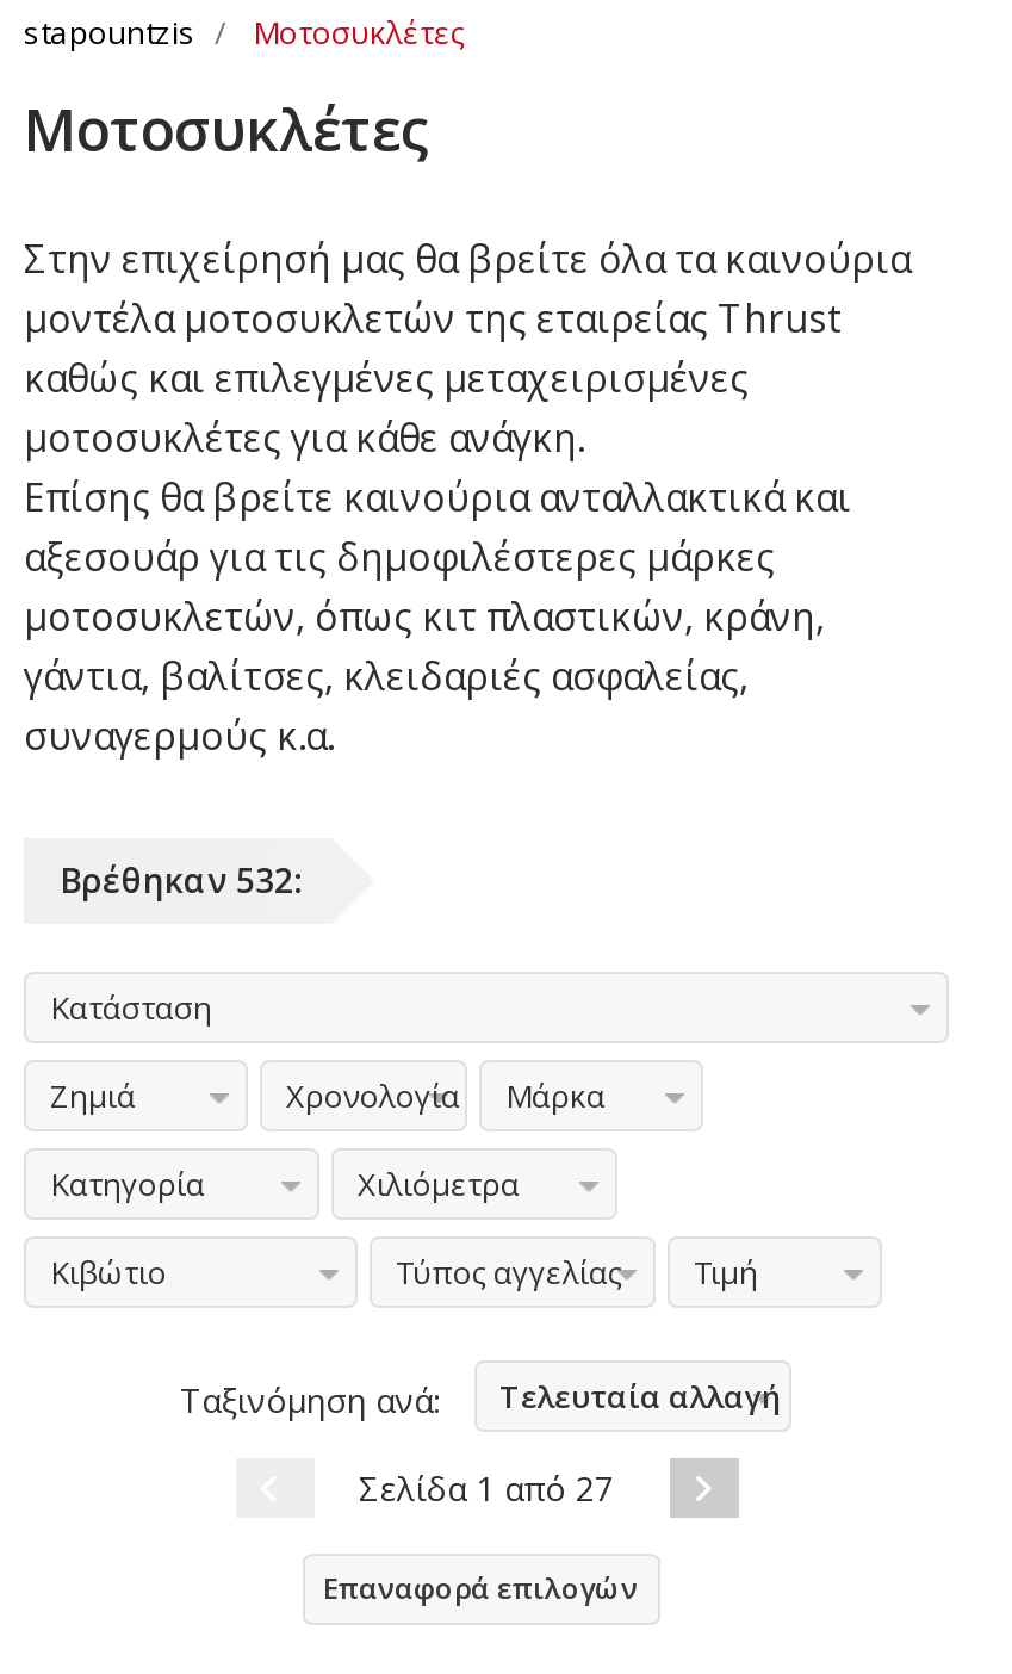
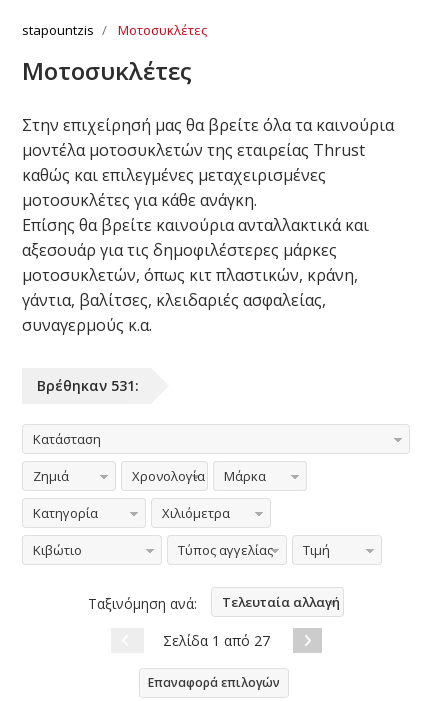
- Βρέθηκαν 532:
+ Βρέθηκαν 531:
